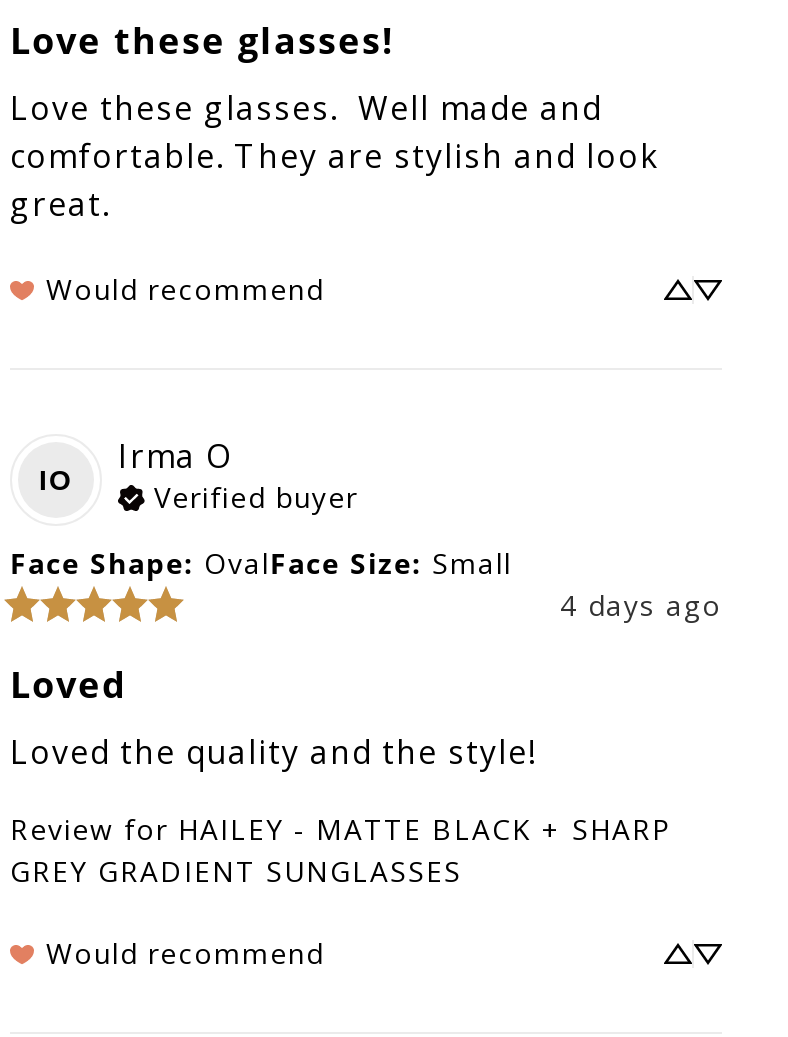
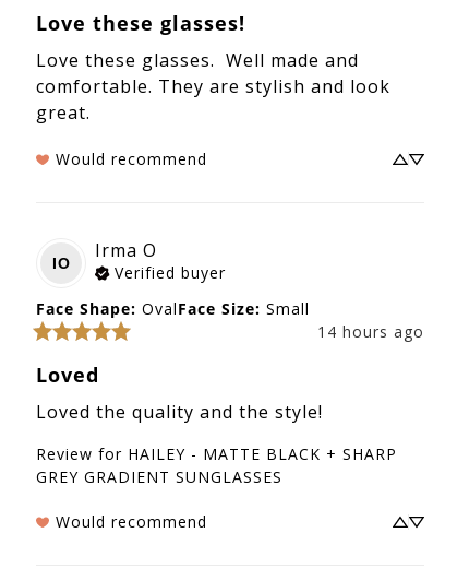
- 4 days ago
+ 14 hours ago
